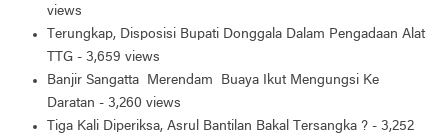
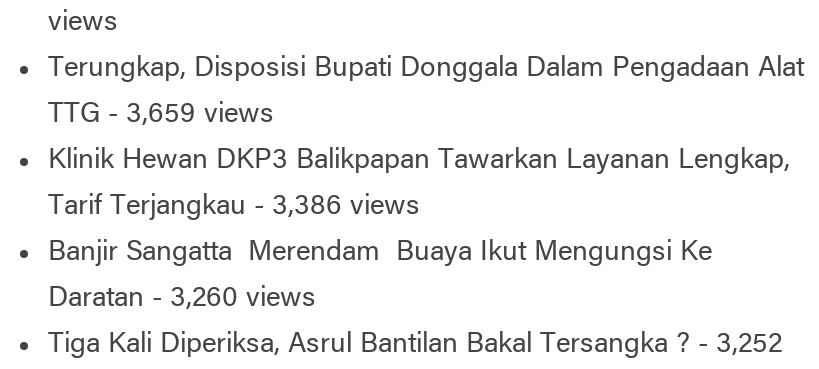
+ Klinik Hewan DKP3 Balikpapan Tawarkan Layanan Lengkap,
+ Tarif Terjangkau - 3,386 views
